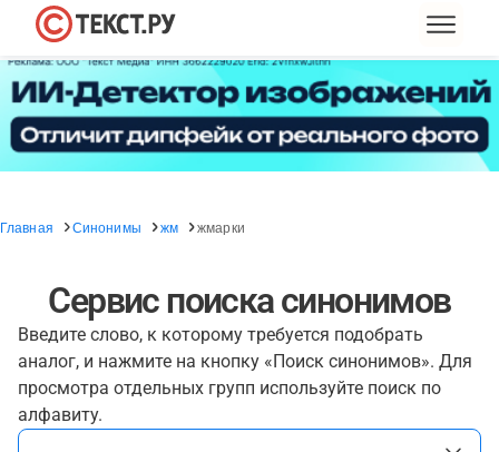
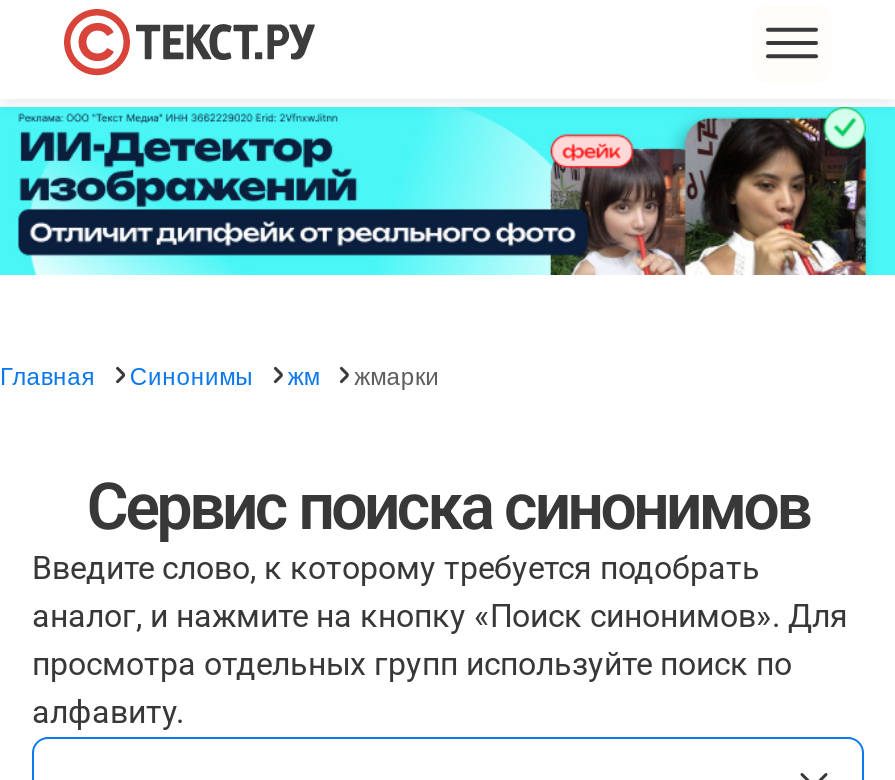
- [image]
+ [image]
